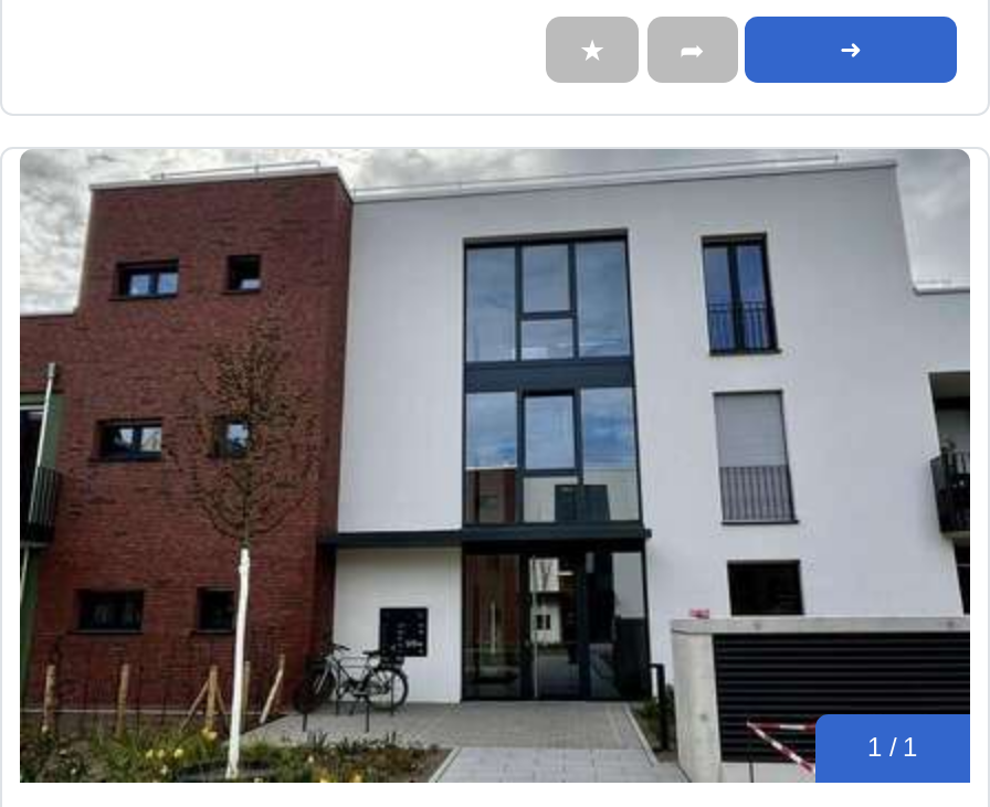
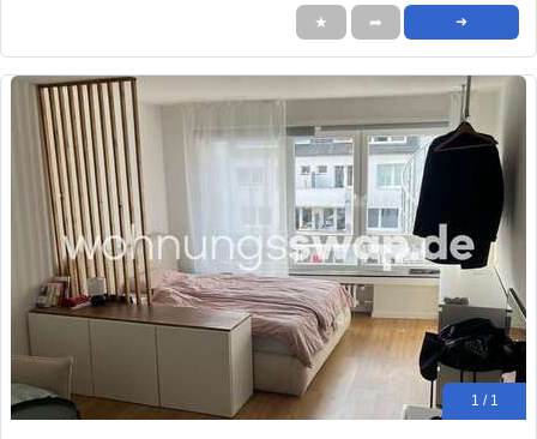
- [image]
+ [image]
